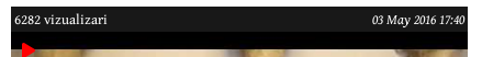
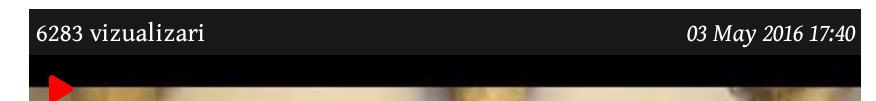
- 6282 vizualizari
+ 6283 vizualizari
